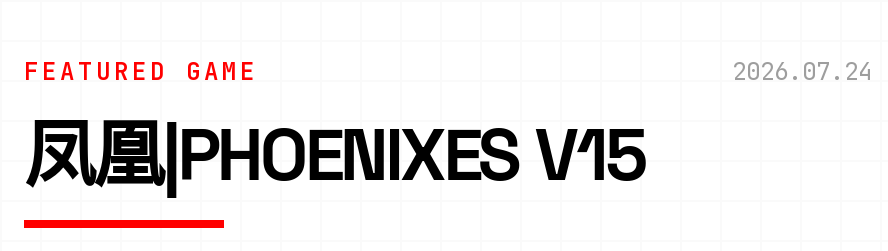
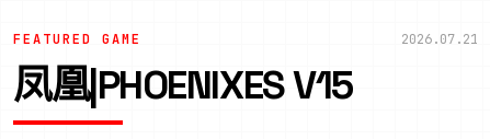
- 2026.07.24
+ 2026.07.21
